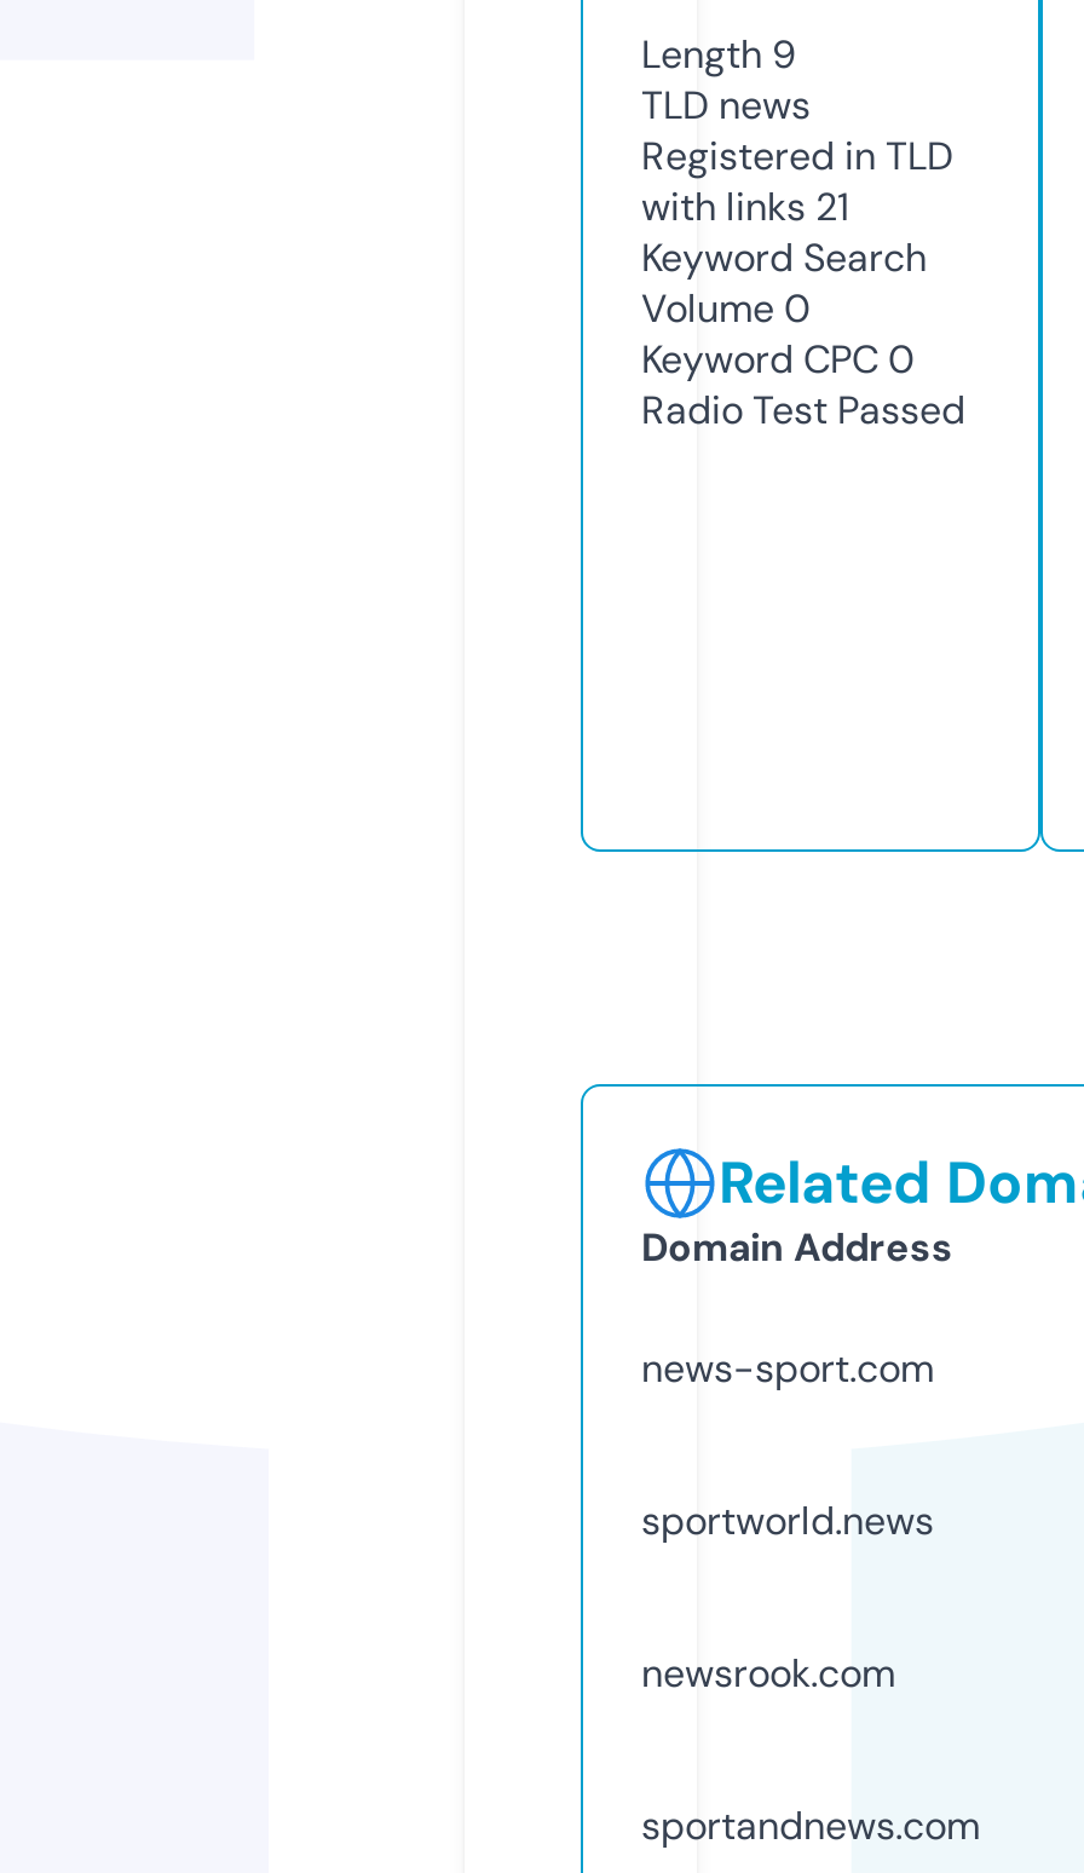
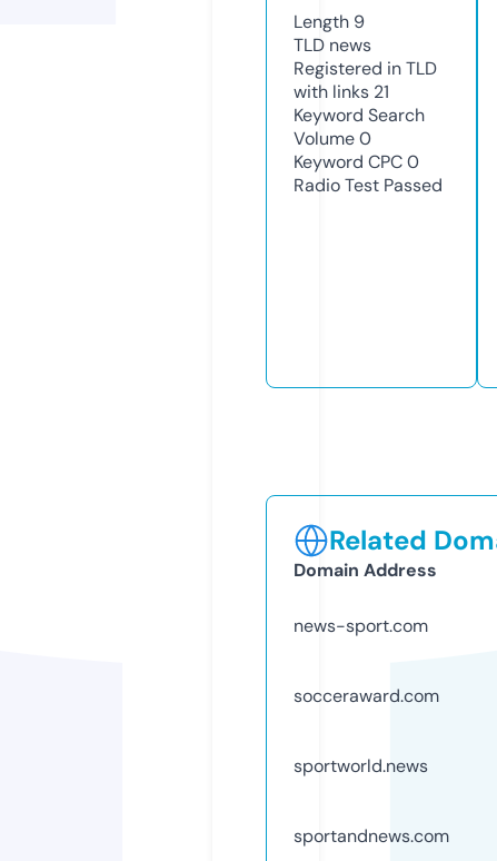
+ socceraward.com

moved down: sportworld.news

- newsrook.com
